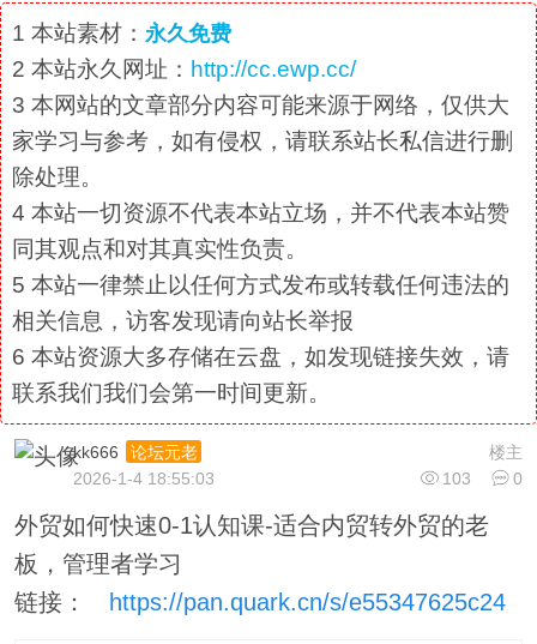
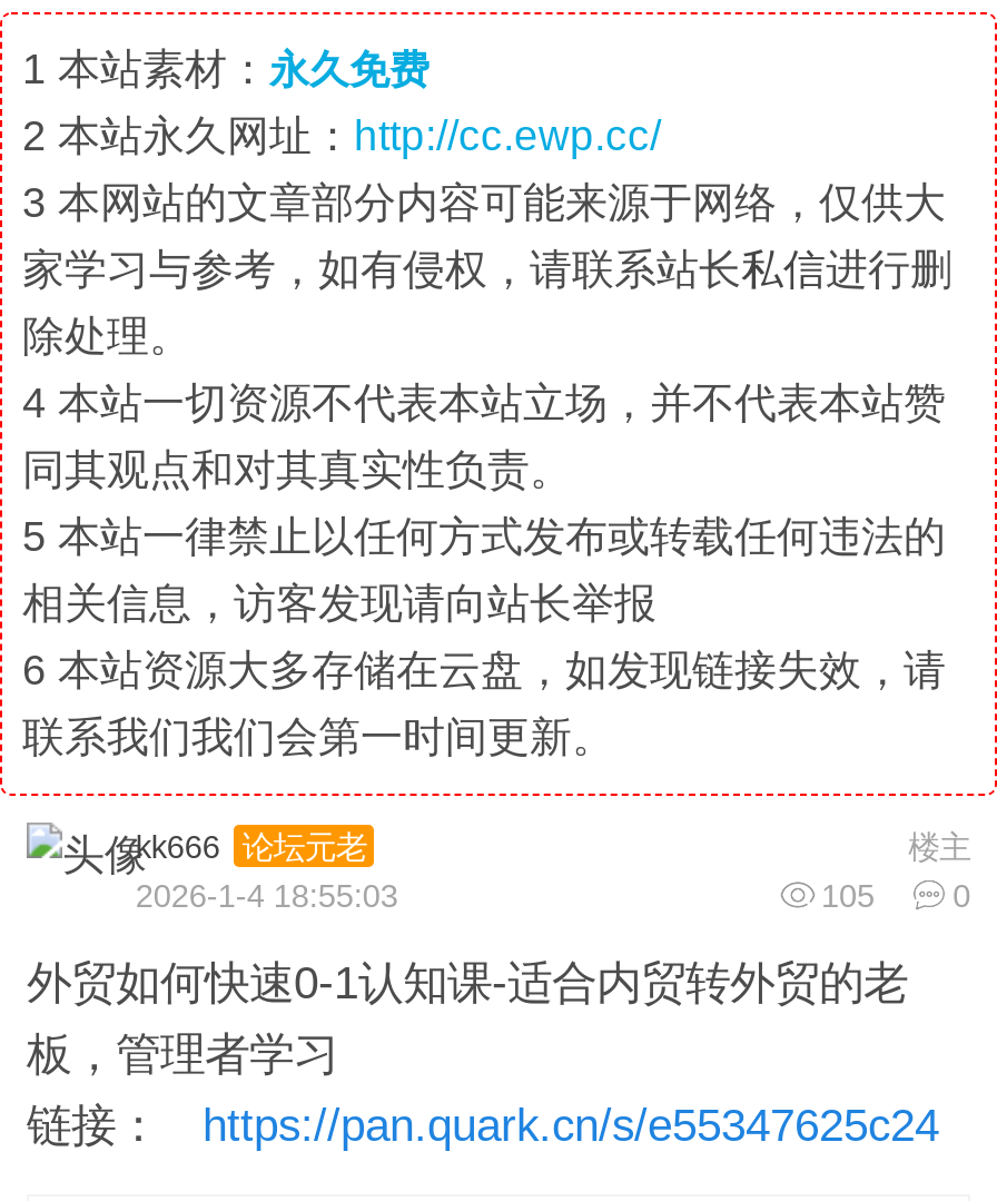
- 103 0
+ 105 0
